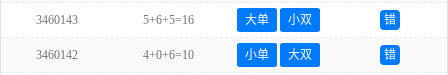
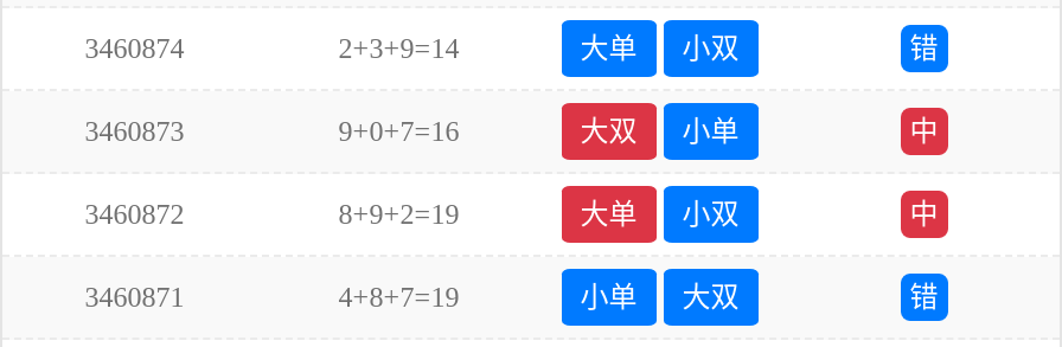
- 3460143
+ 3460874

- 5+6+5=16
+ 2+3+9=14

- 3460142
- 4+0+6=10
+ 3460873
+ 9+0+7=16
+ 大双
+ 小单
+ 中
+ 3460872
+ 8+9+2=19
+ 大单
+ 小双
+ 中
+ 3460871
+ 4+8+7=19
